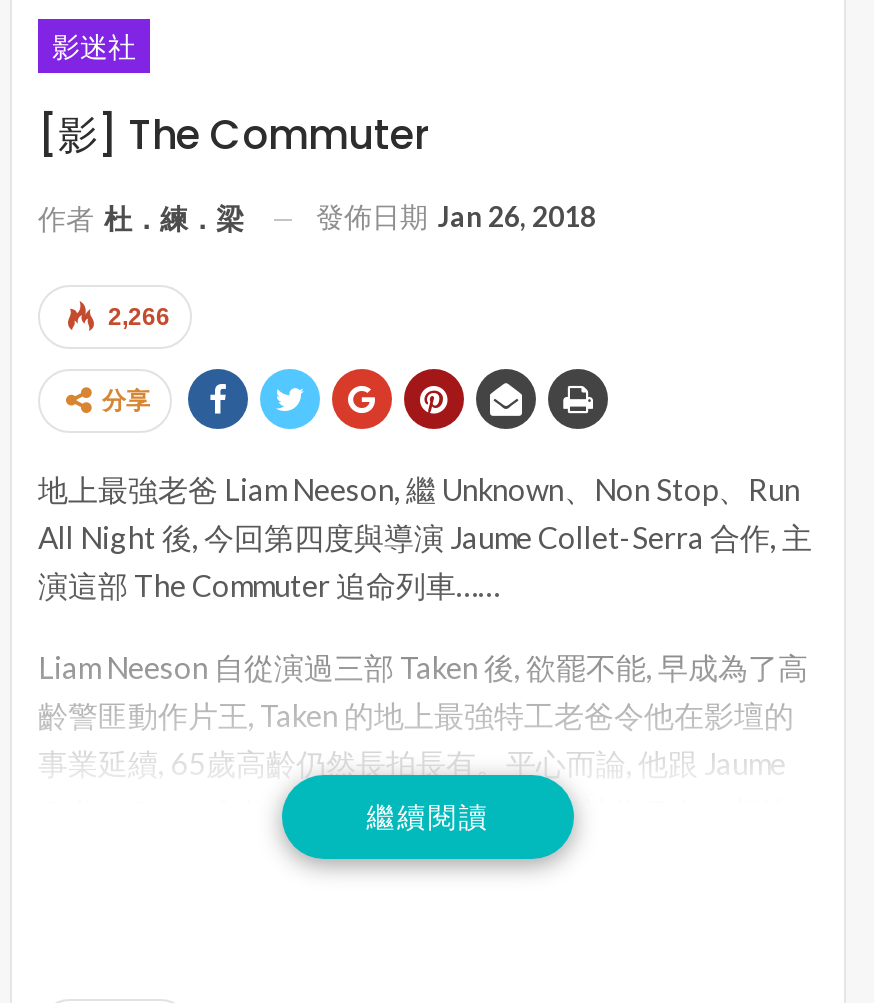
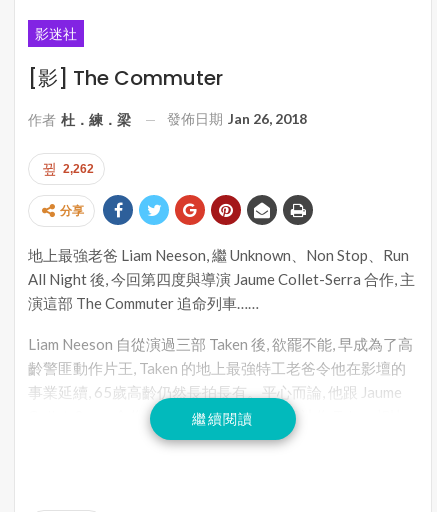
- 2,266
+ 2,262
